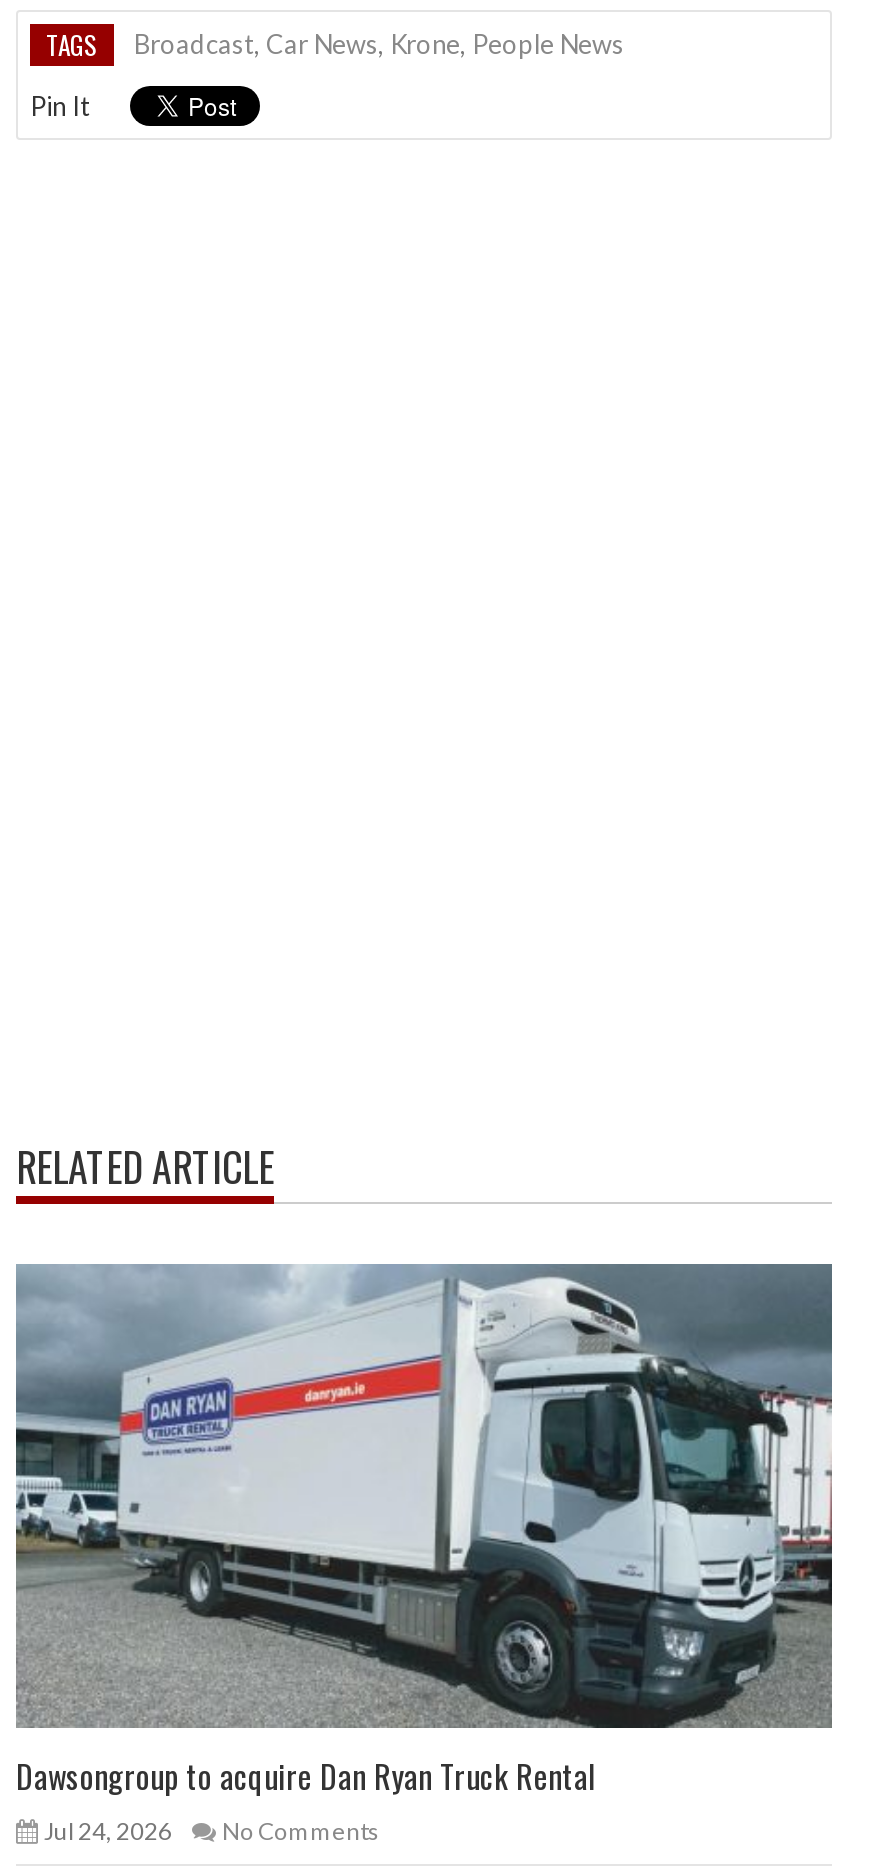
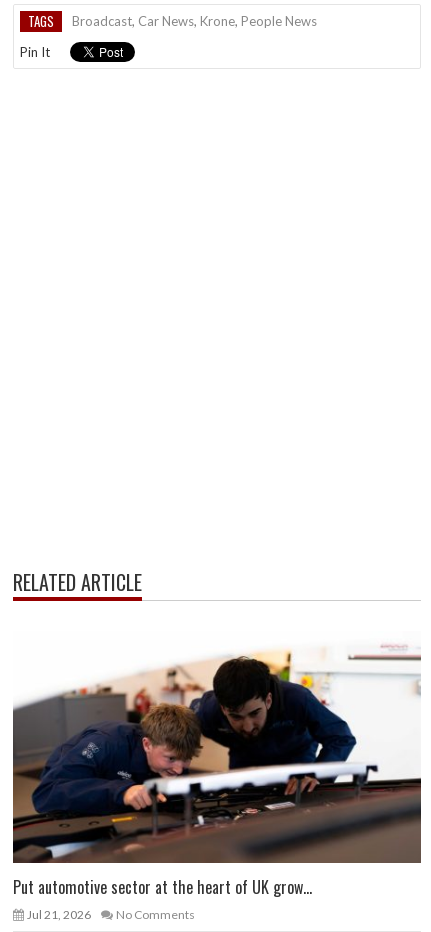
- [image]
- Dawsongroup to acquire Dan Ryan Truck Rental
- Jul 24, 2026
+ [image]
+ Put automotive sector at the heart of UK grow...
+ Jul 21, 2026
